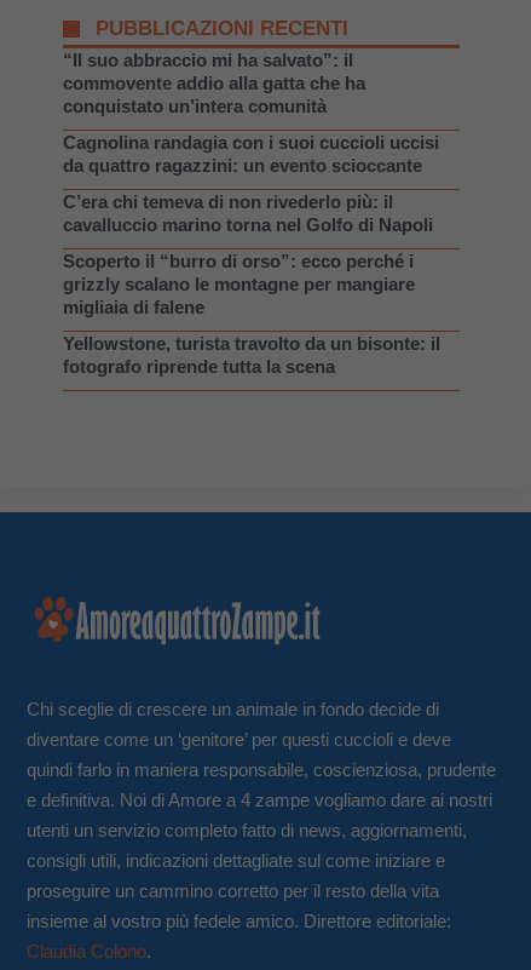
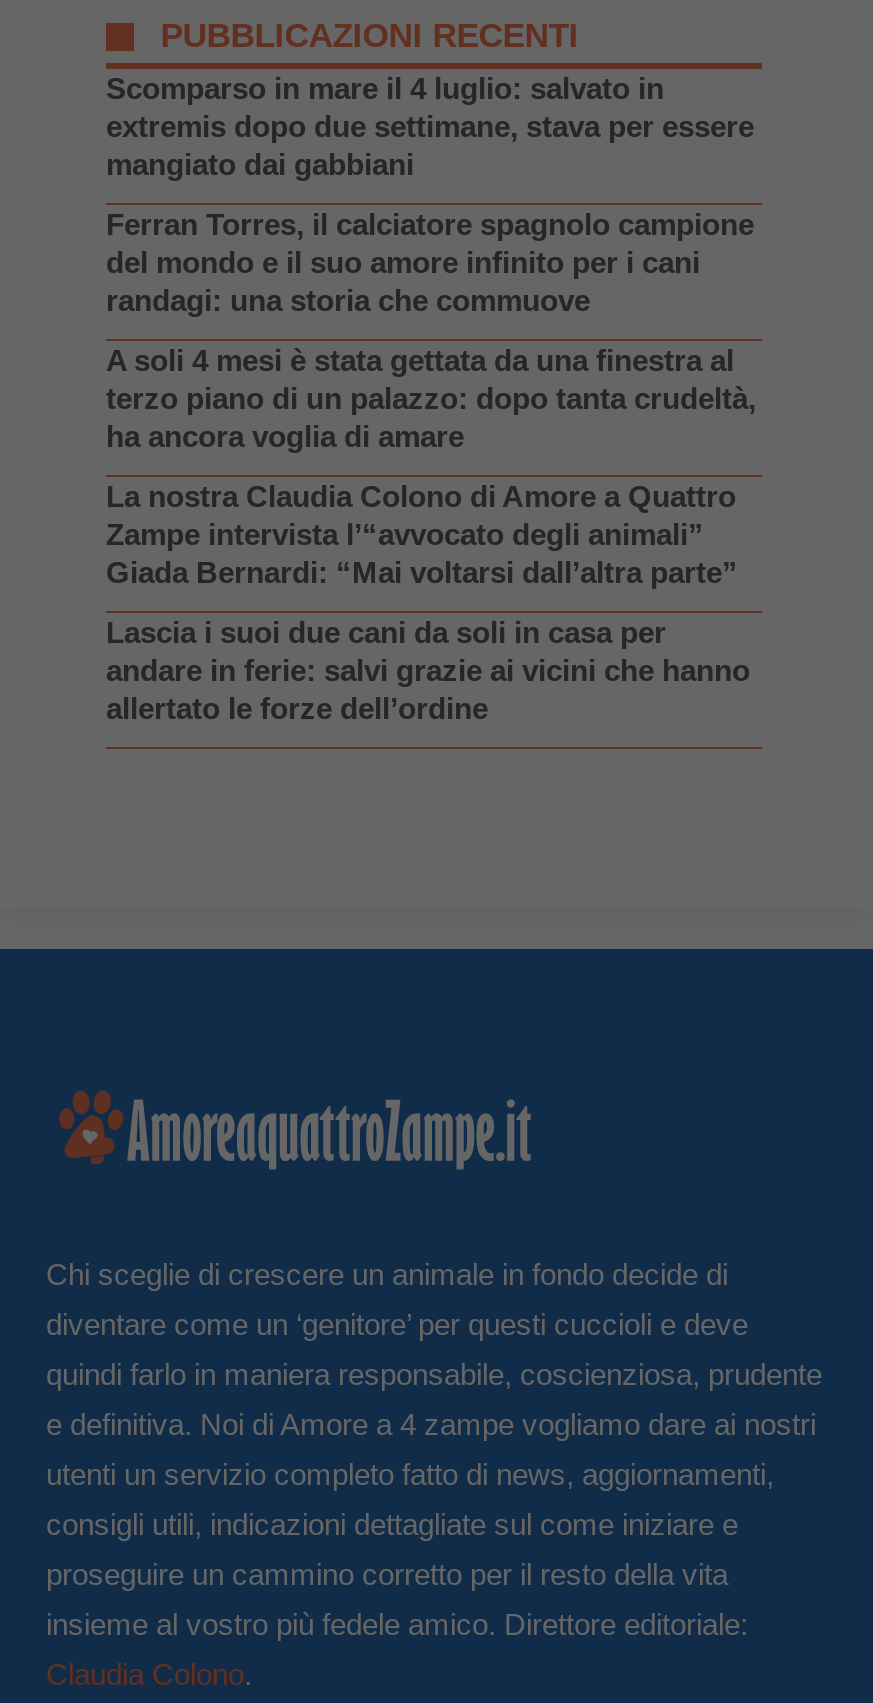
- “Il suo abbraccio mi ha salvato”: il
- commovente addio alla gatta che ha
- conquistato un’intera comunità
+ Scomparso in mare il 4 luglio: salvato in
+ extremis dopo due settimane, stava per essere
+ mangiato dai gabbiani

- Cagnolina randagia con i suoi cuccioli uccisi
- da quattro ragazzini: un evento scioccante
+ Ferran Torres, il calciatore spagnolo campione
+ del mondo e il suo amore infinito per i cani
+ randagi: una storia che commuove

- C’era chi temeva di non rivederlo più: il
- cavalluccio marino torna nel Golfo di Napoli
+ A soli 4 mesi è stata gettata da una finestra al
+ terzo piano di un palazzo: dopo tanta crudeltà,
+ ha ancora voglia di amare

- Scoperto il “burro di orso”: ecco perché i
- grizzly scalano le montagne per mangiare
- migliaia di falene
+ La nostra Claudia Colono di Amore a Quattro
+ Zampe intervista l’“avvocato degli animali”
+ Giada Bernardi: “Mai voltarsi dall’altra parte”

- Yellowstone, turista travolto da un bisonte: il
- fotografo riprende tutta la scena
+ Lascia i suoi due cani da soli in casa per
+ andare in ferie: salvi grazie ai vicini che hanno
+ allertato le forze dell’ordine
